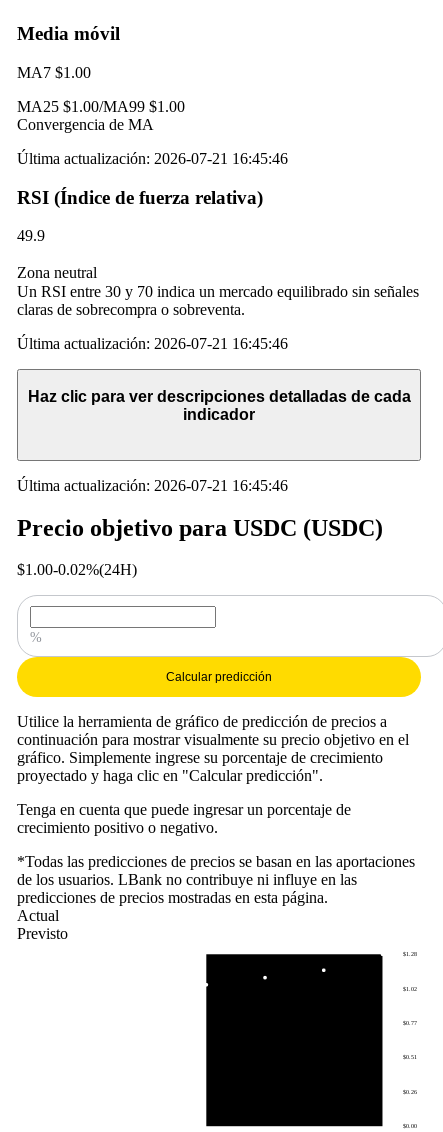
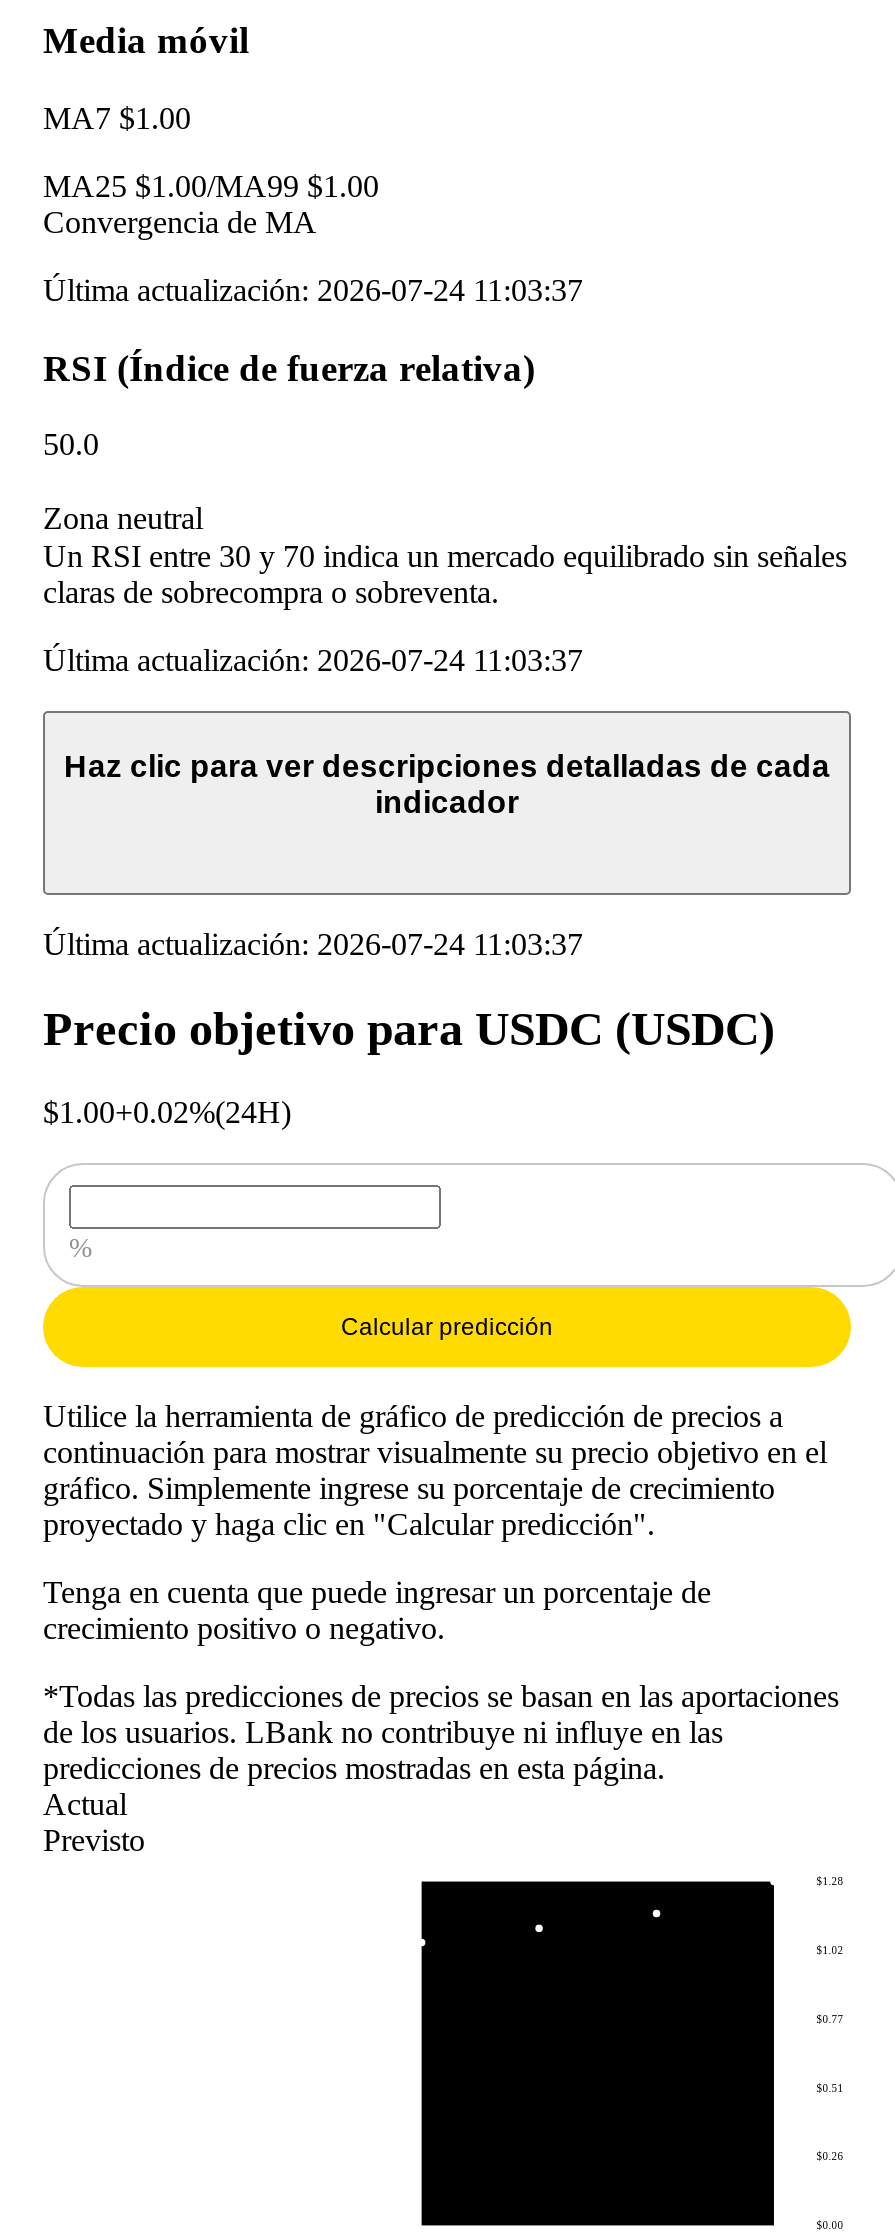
- Última actualización: 2026-07-21 16:45:46
+ Última actualización: 2026-07-24 11:03:37

- 49.9
+ 50.0

- Última actualización: 2026-07-21 16:45:46
+ Última actualización: 2026-07-24 11:03:37

- Última actualización: 2026-07-21 16:45:46
+ Última actualización: 2026-07-24 11:03:37

- $1.00-0.02%(24H)
+ $1.00+0.02%(24H)
